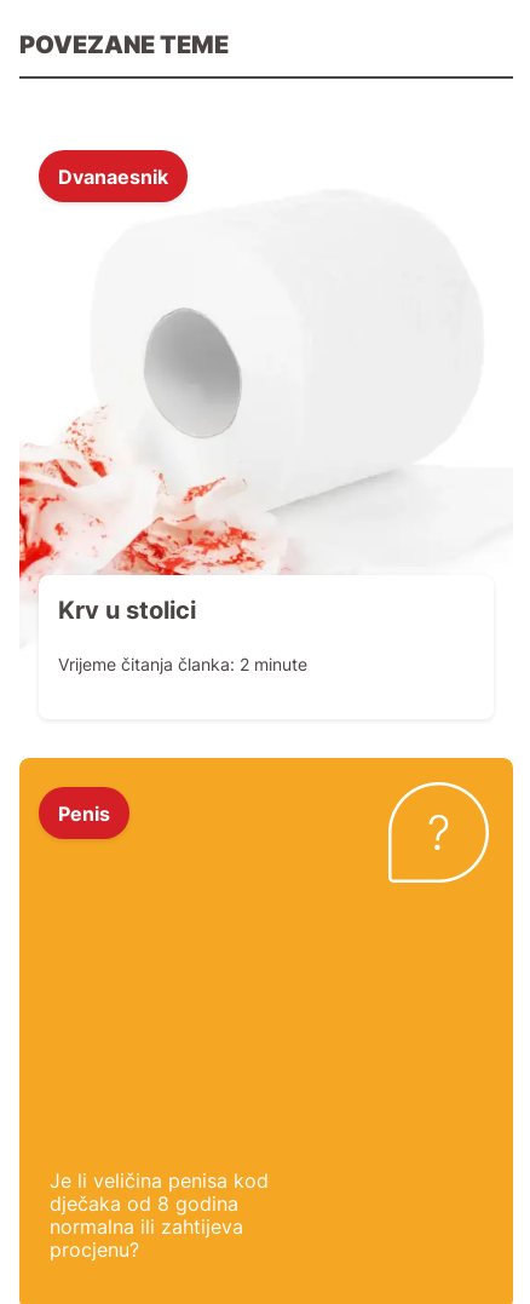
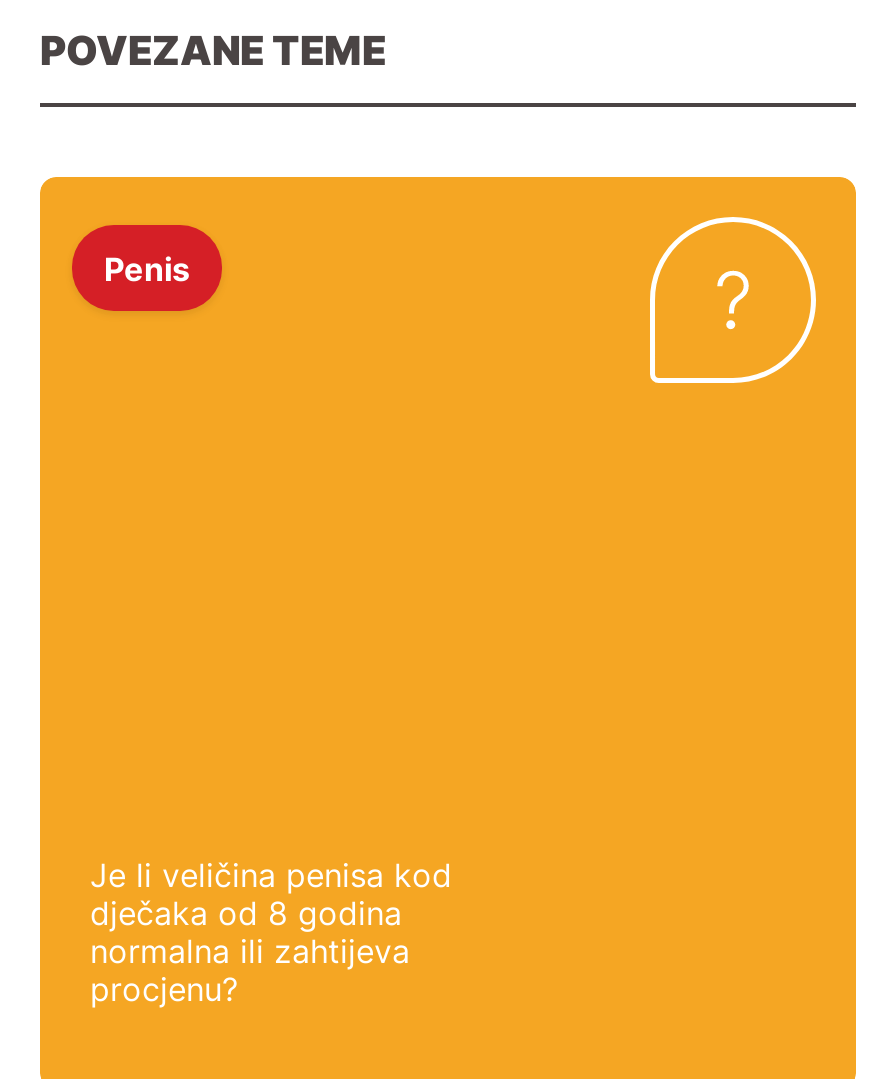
- Dvanaesnik

- [image]
- Krv u stolici
- Vrijeme čitanja članka: 2 minute
